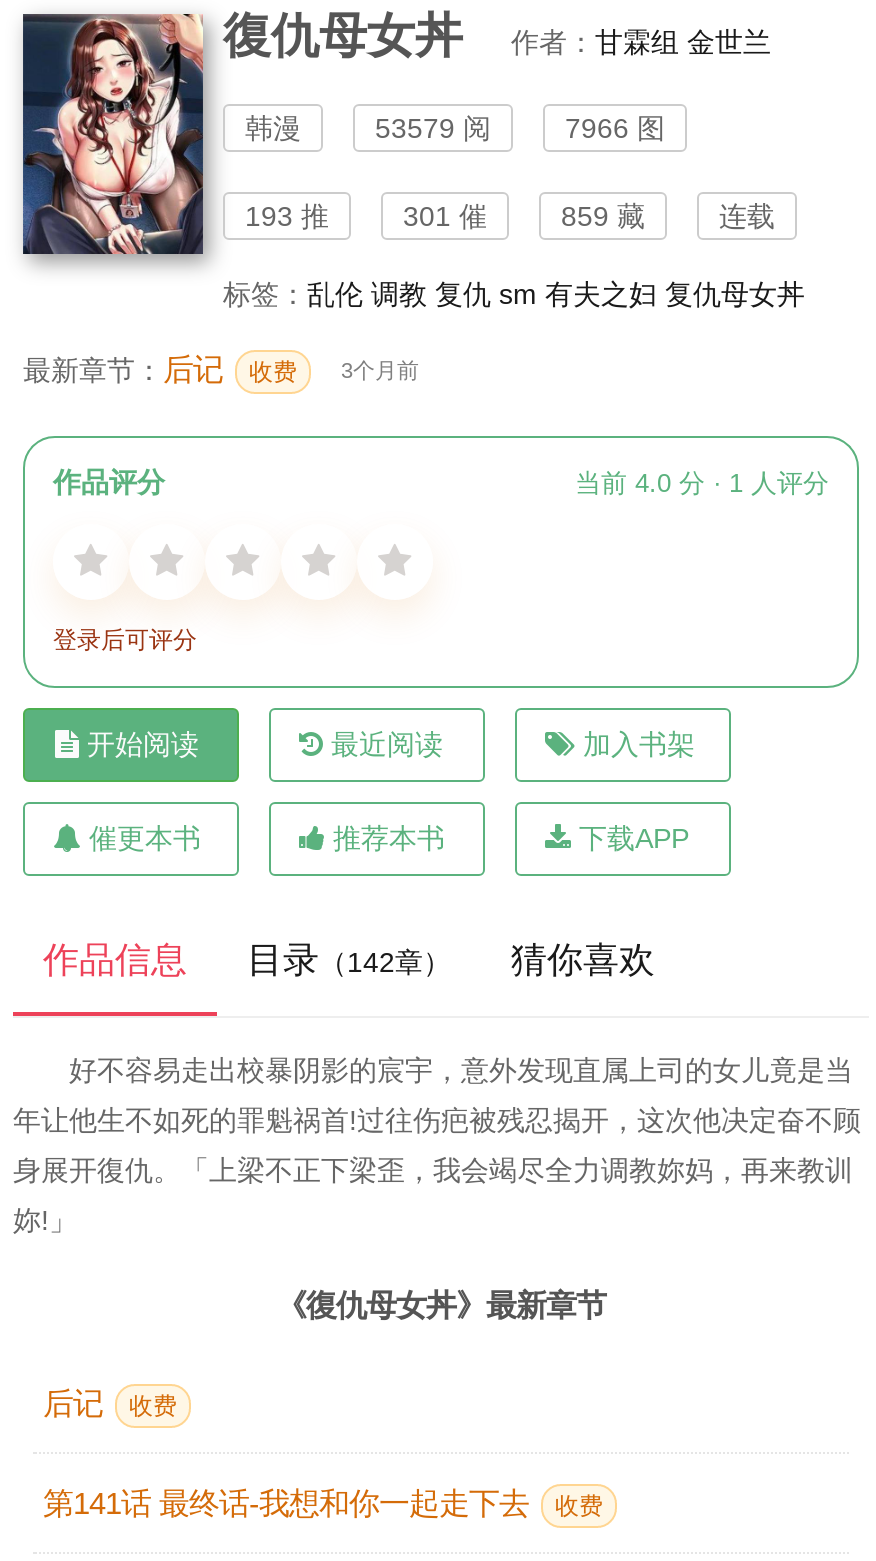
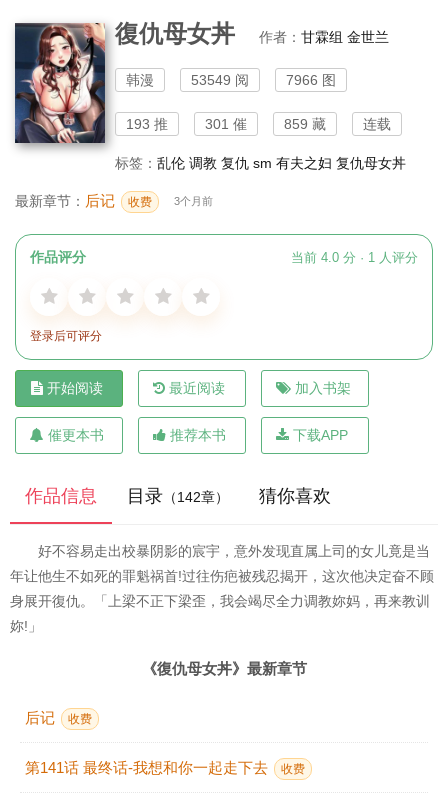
- 53579 阅
+ 53549 阅
